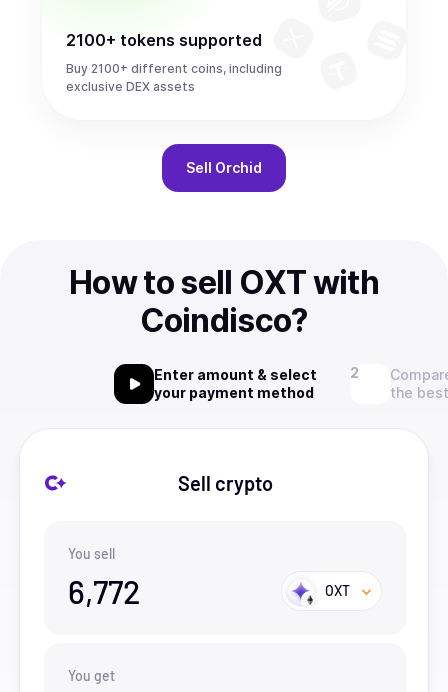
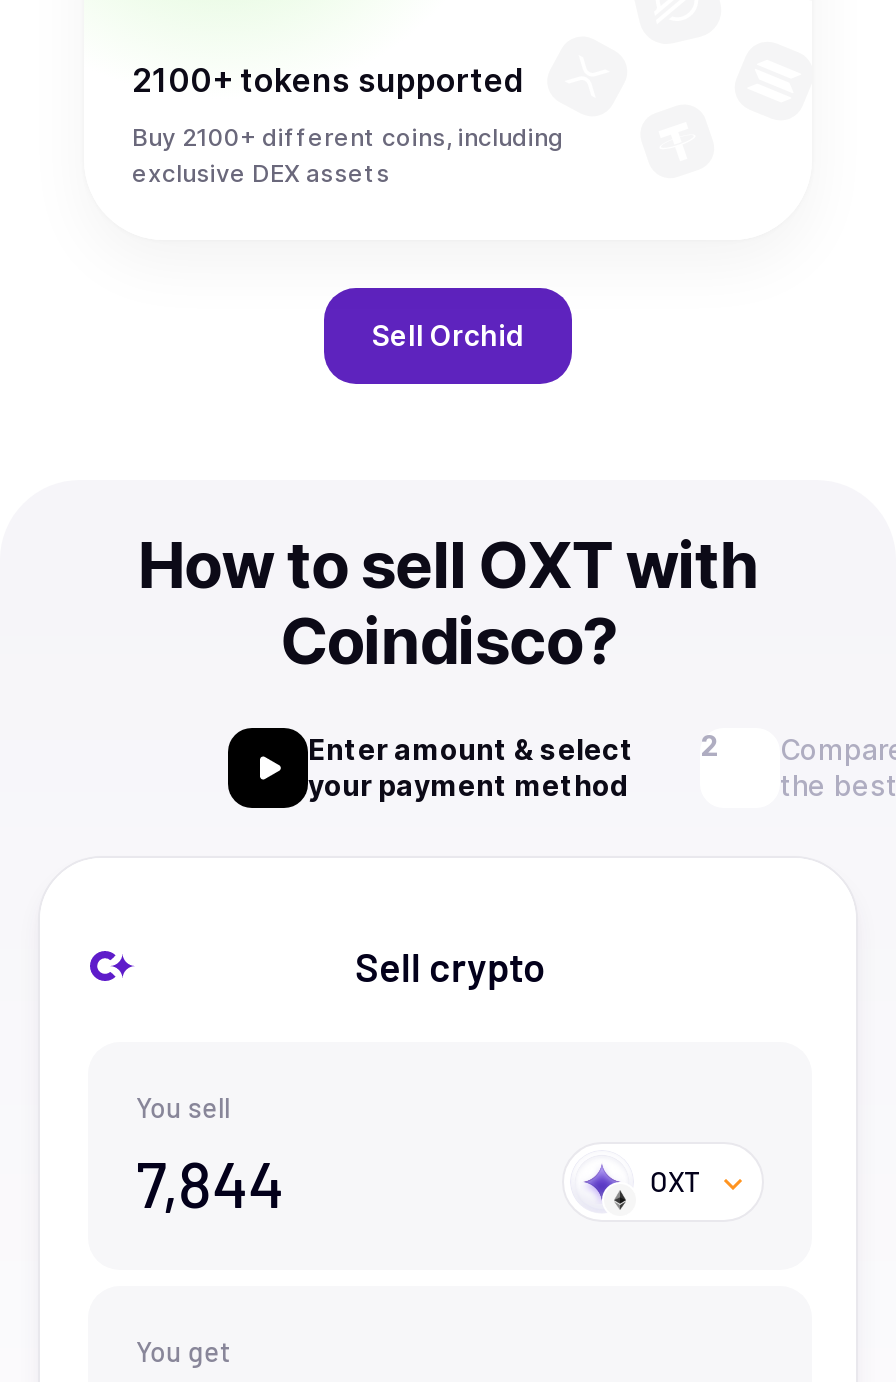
- 6,772
+ 7,844
